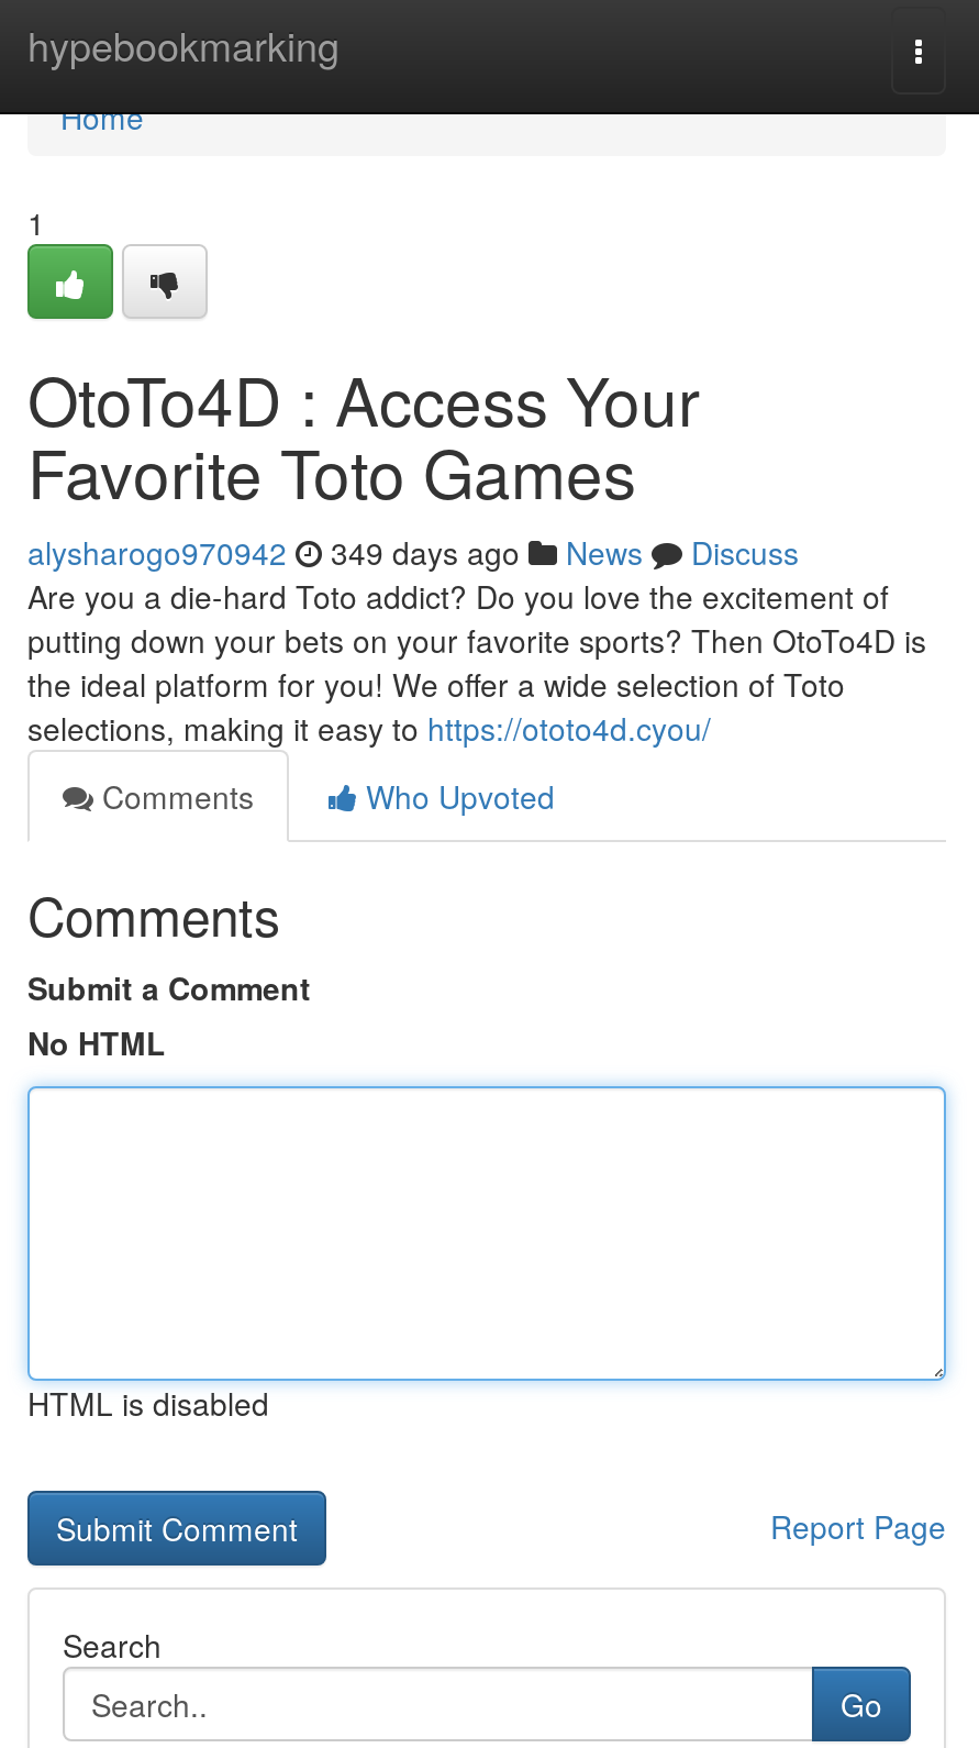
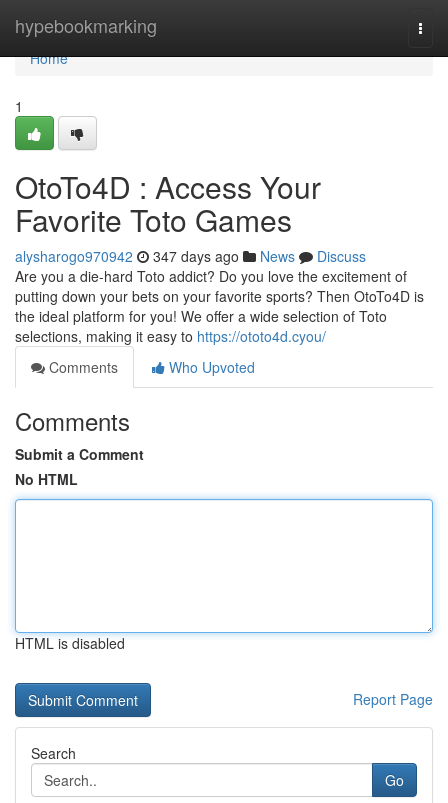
- alysharogo970942 349 days ago News Discuss
+ alysharogo970942 347 days ago News Discuss
